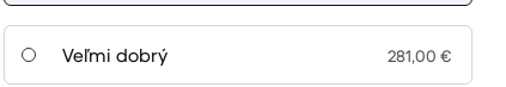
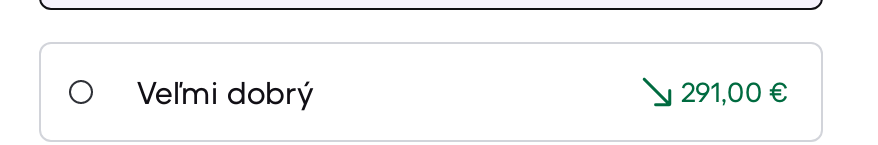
- 281,00 €
+ 291,00 €
